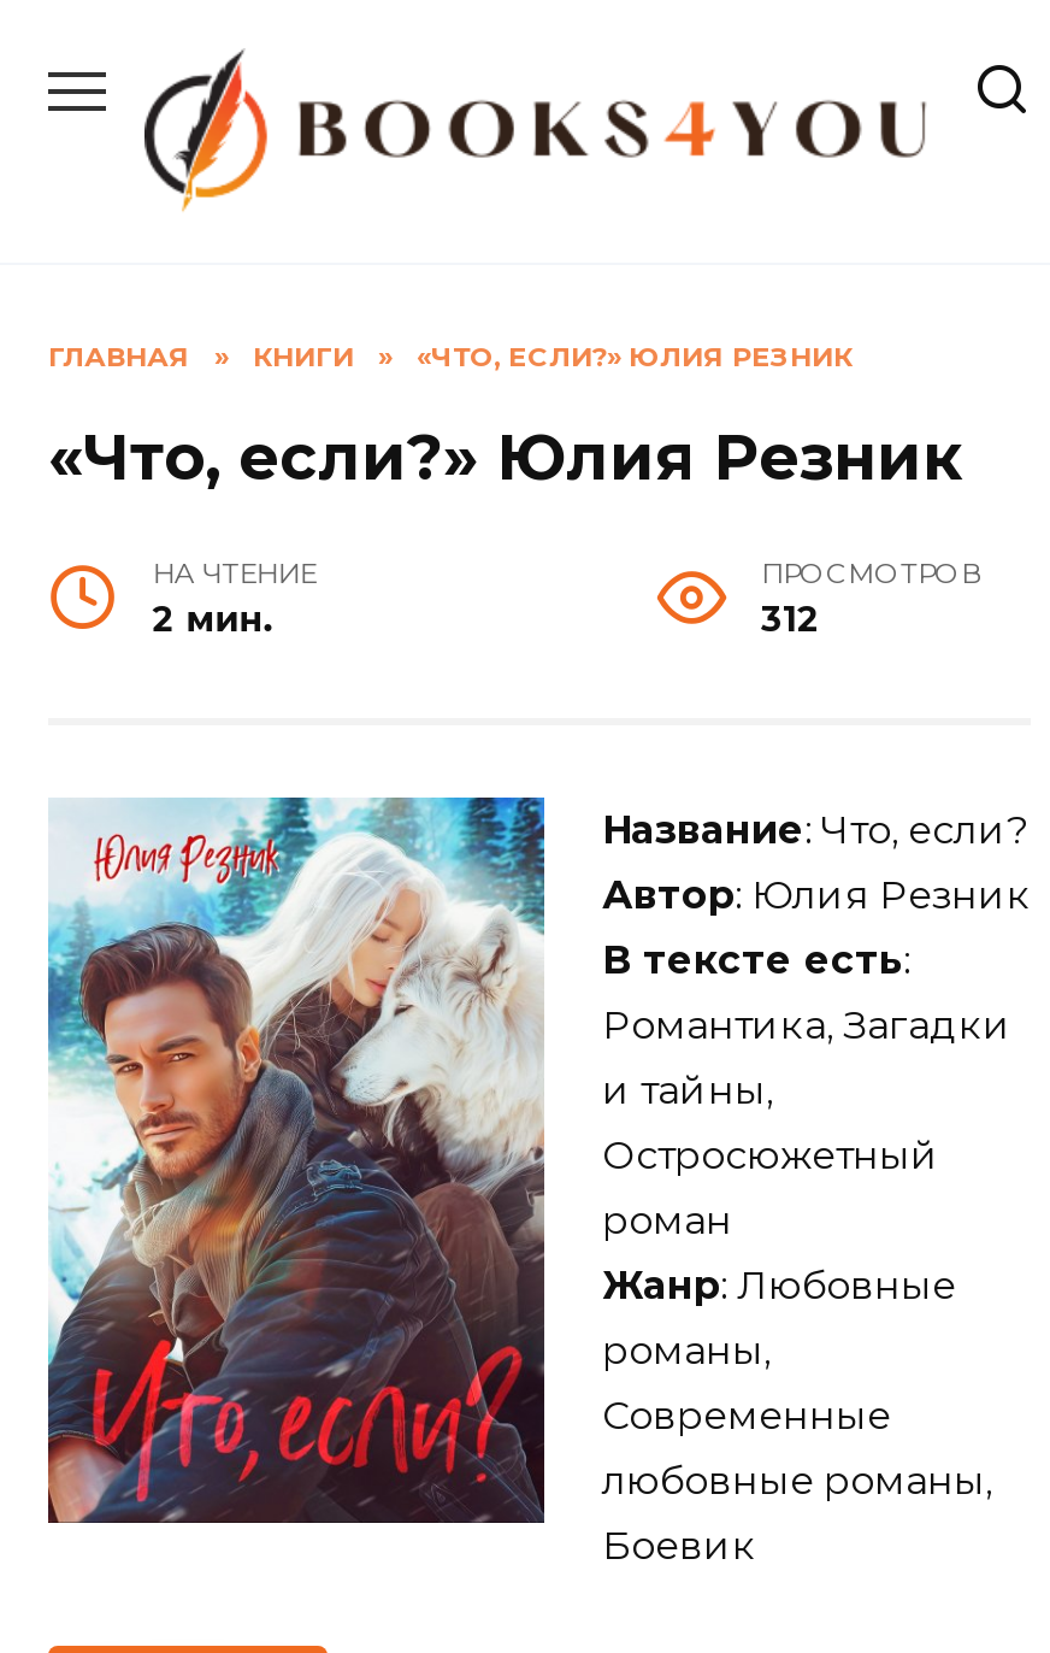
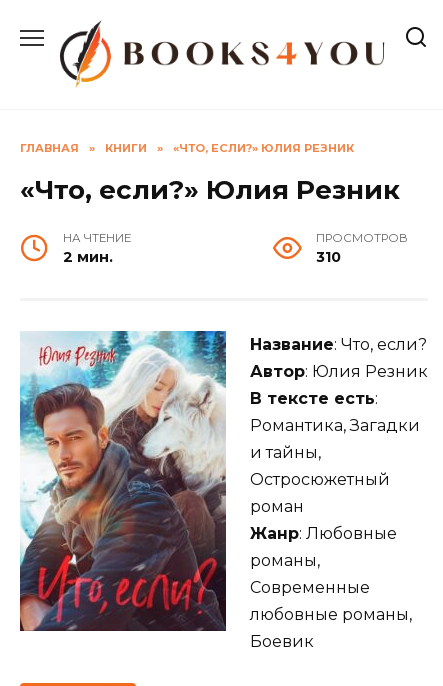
- 312
+ 310
